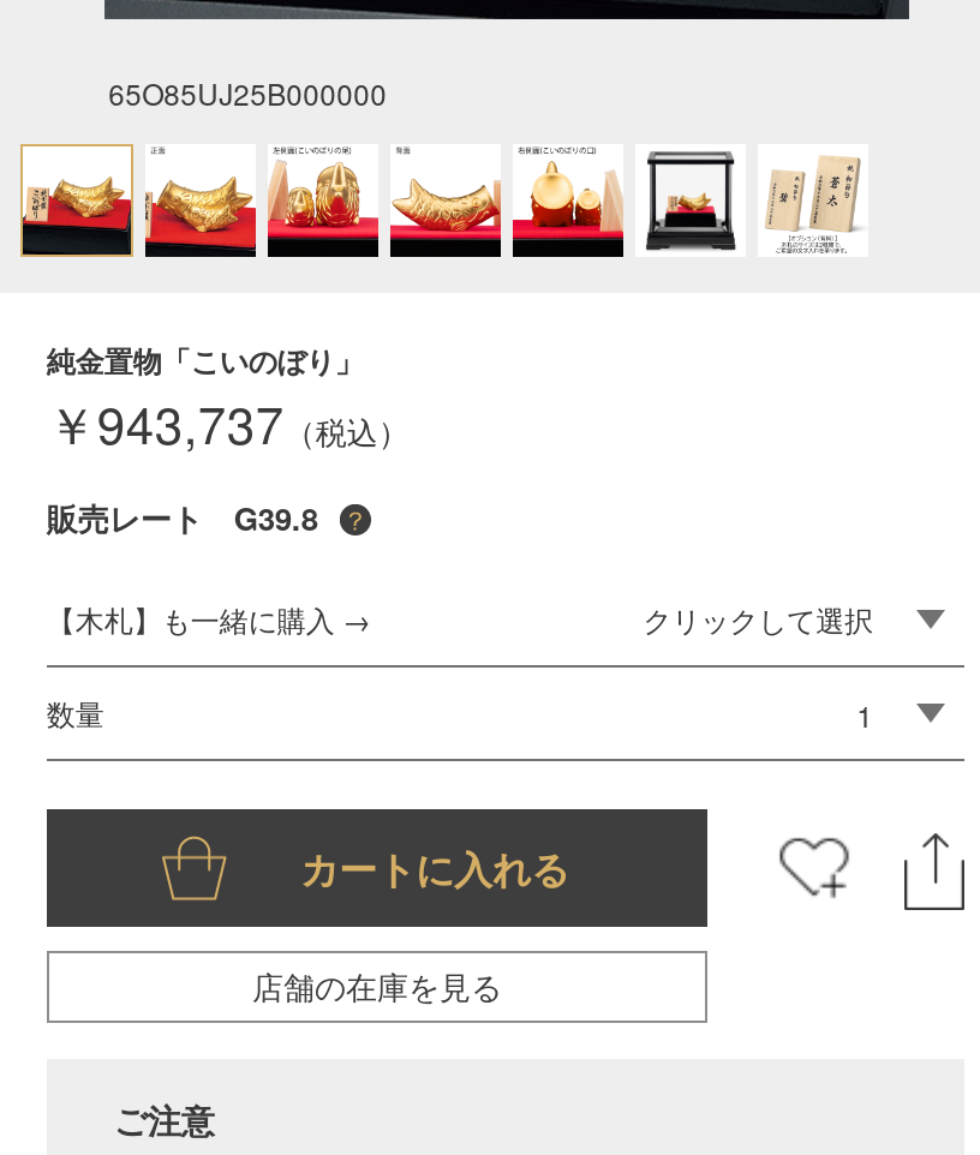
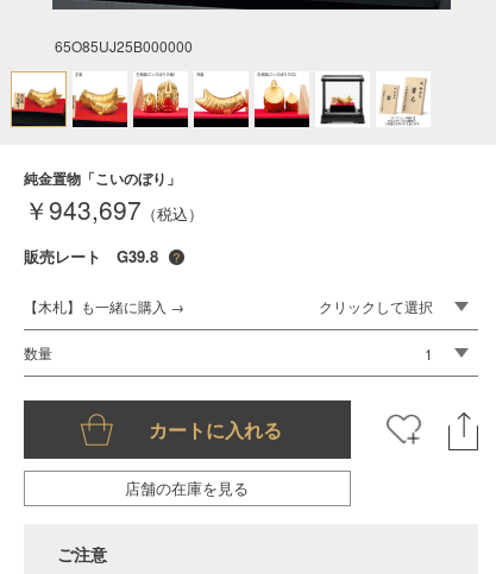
- ￥943,737（税込）
+ ￥943,697（税込）
